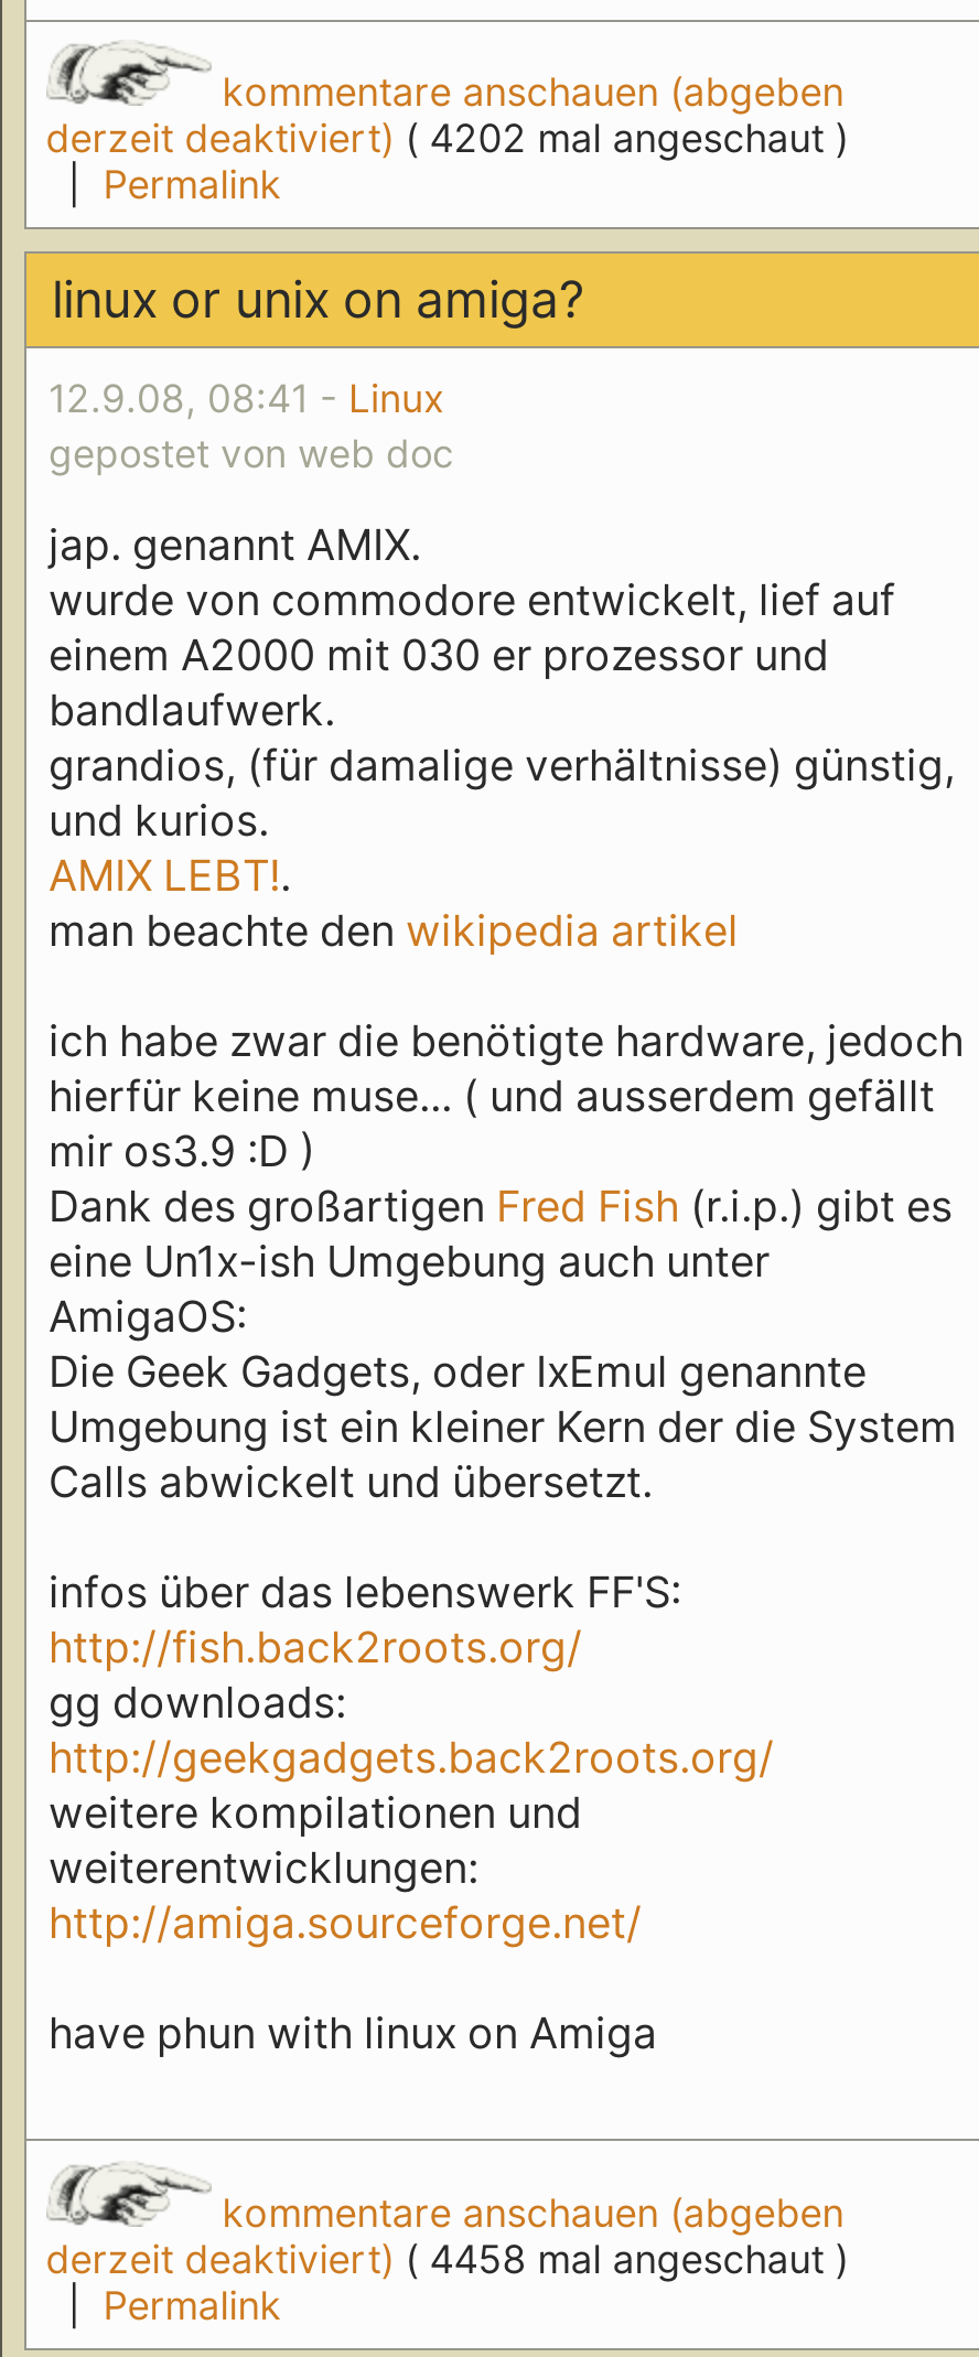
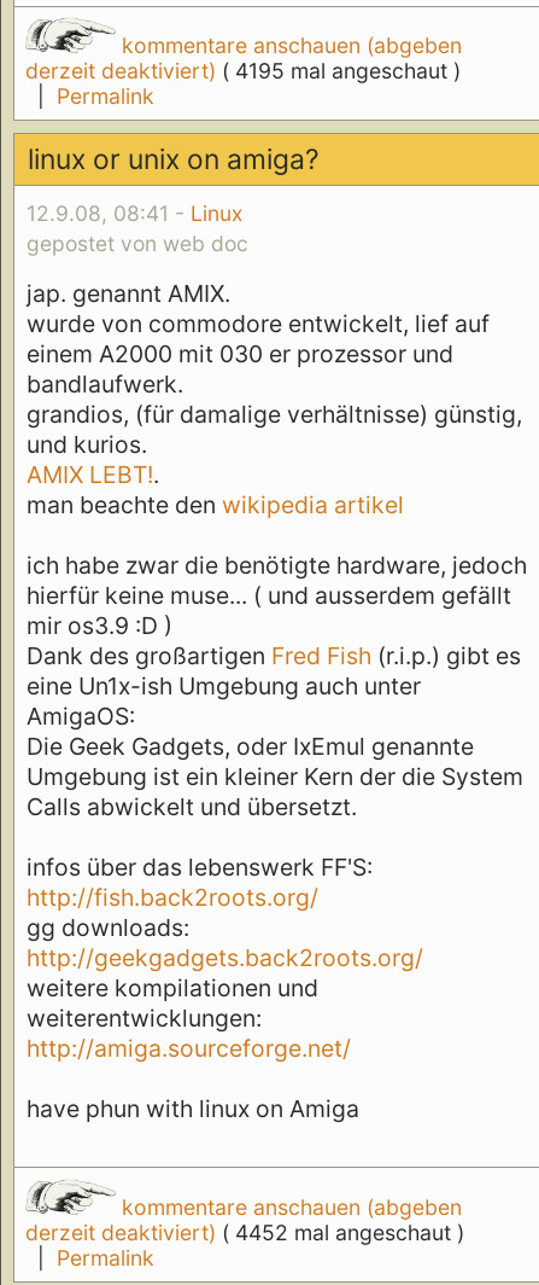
- derzeit deaktiviert) ( 4202 mal angeschaut )
+ derzeit deaktiviert) ( 4195 mal angeschaut )

- derzeit deaktiviert) ( 4458 mal angeschaut )
+ derzeit deaktiviert) ( 4452 mal angeschaut )
